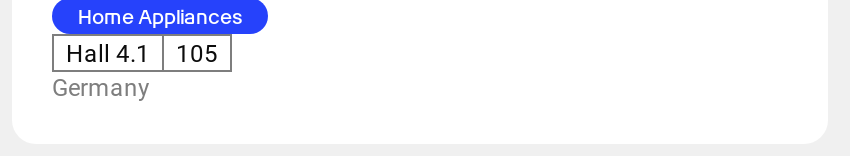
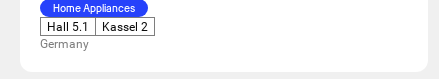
- Hall 4.1
- 105
+ Hall 5.1
+ Kassel 2
